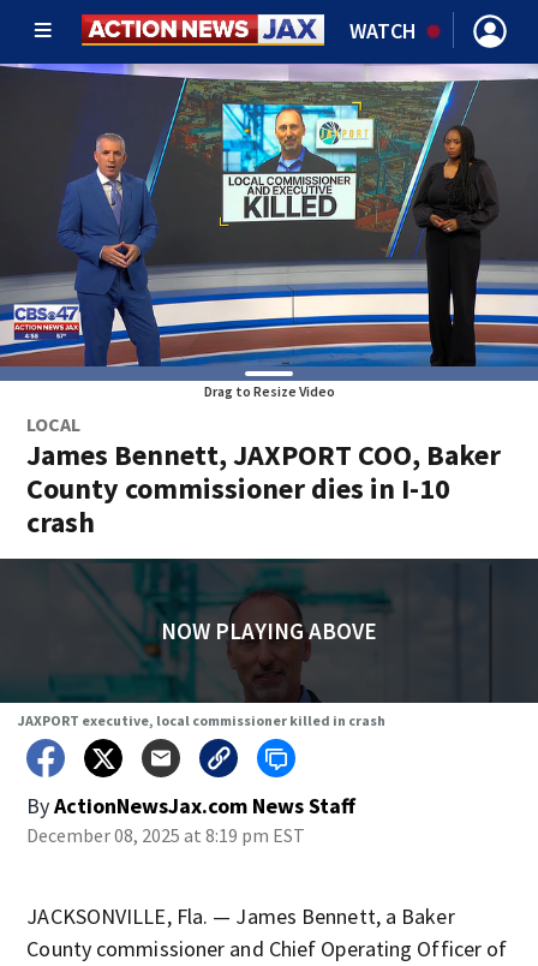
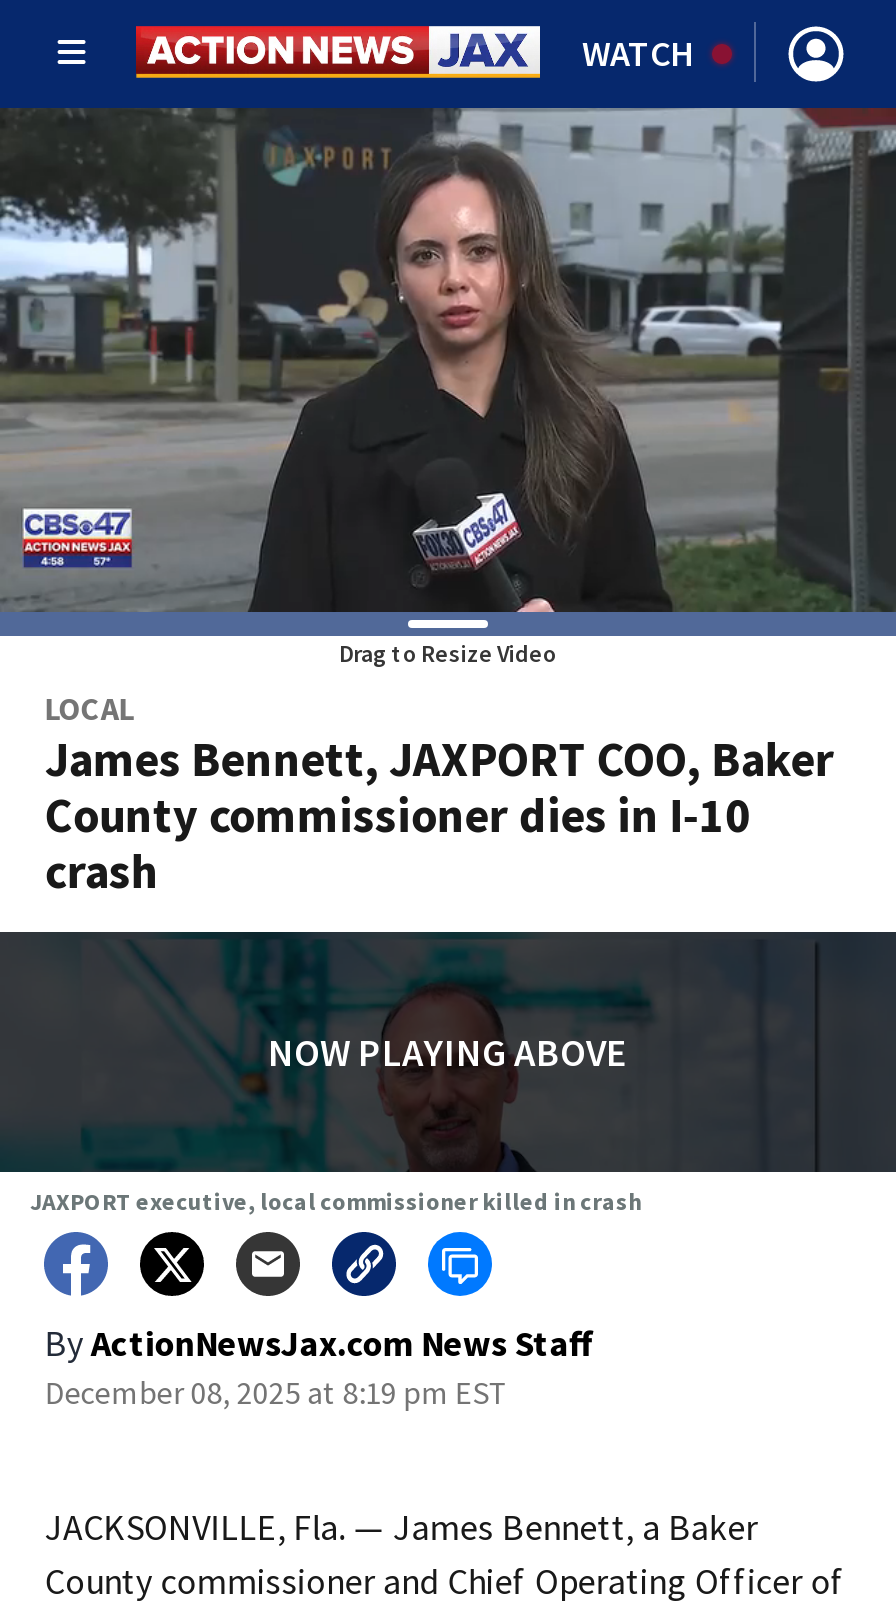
- [image]
+ [image]
